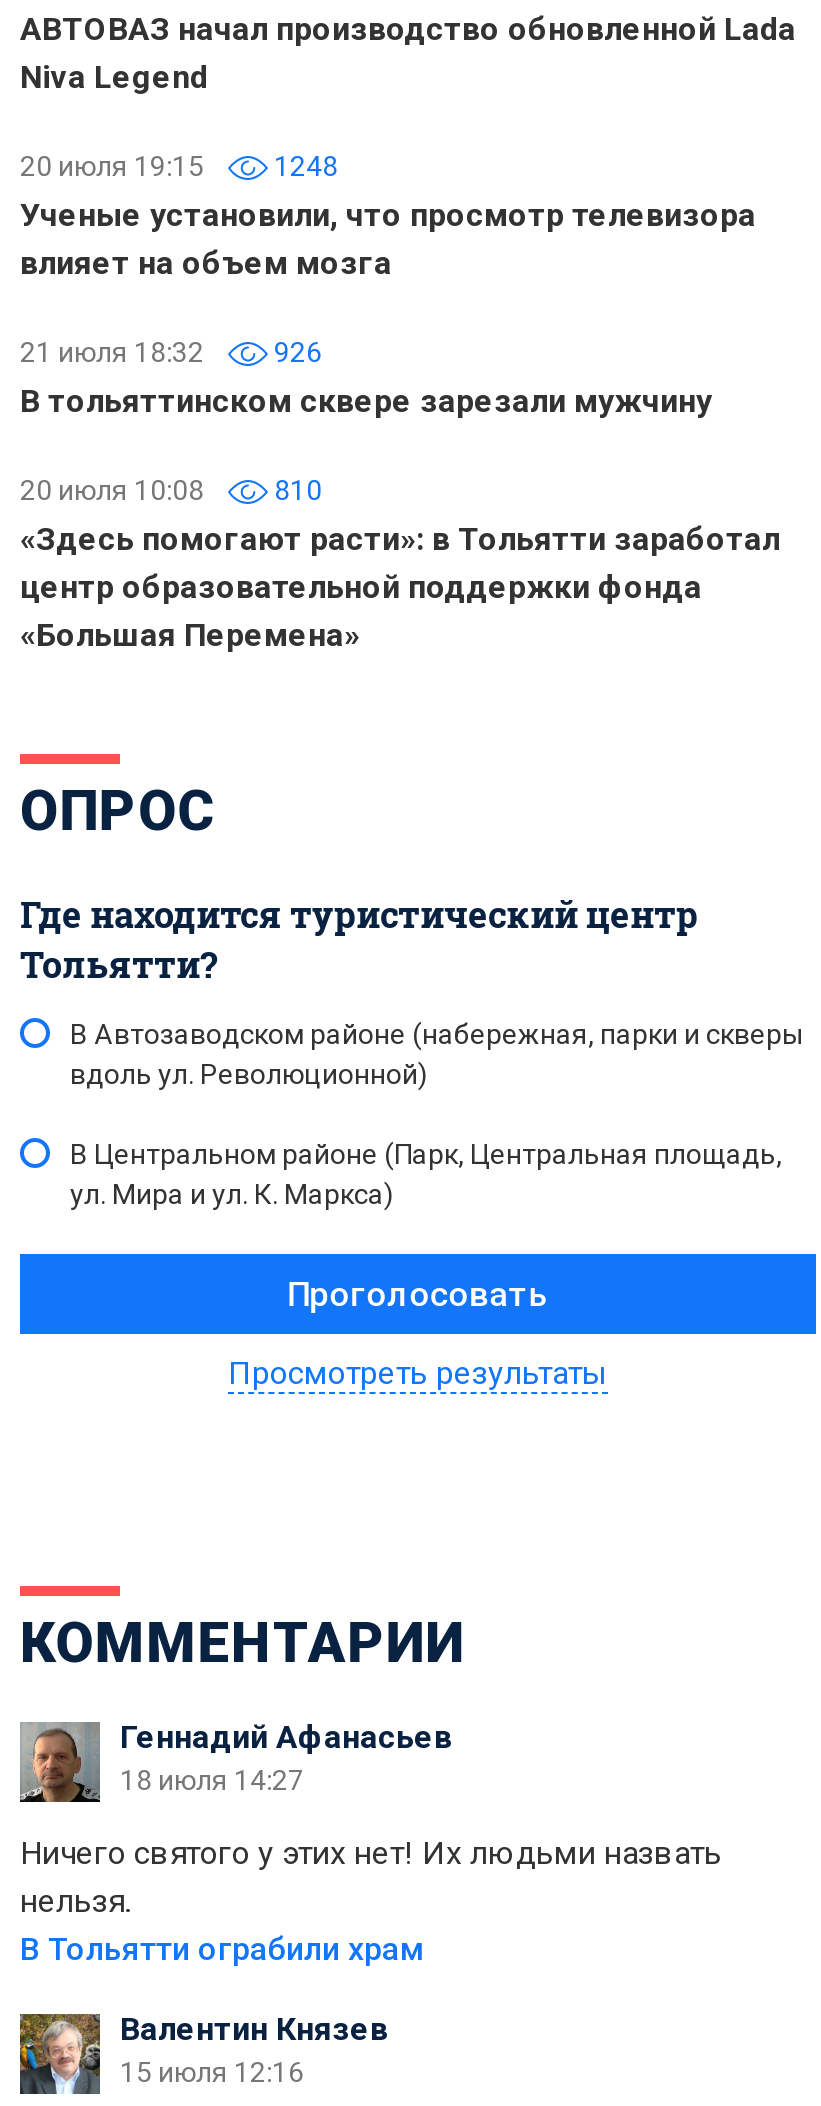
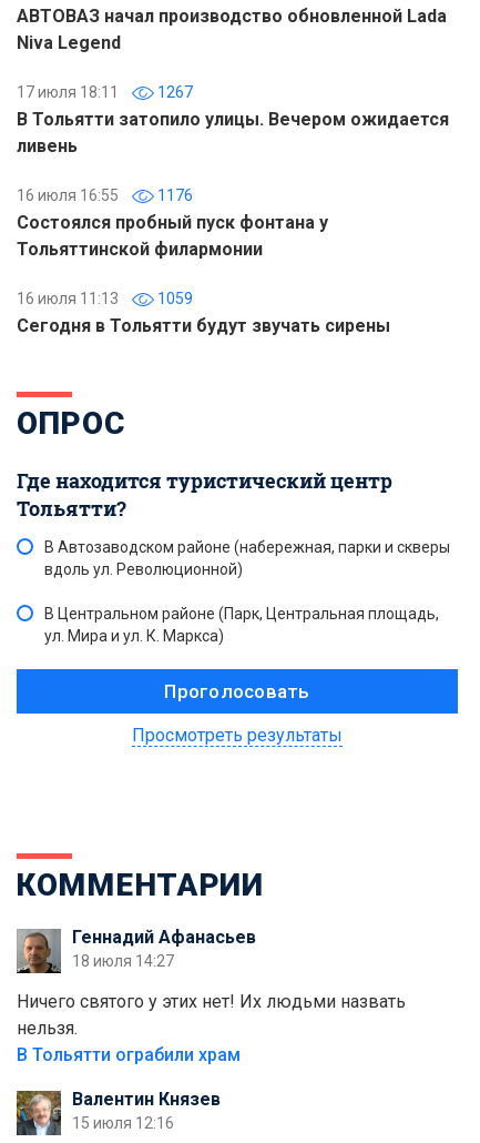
- 20 июля 19:15
- 1248
- Ученые установили, что просмотр телевизора
- влияет на объем мозга
+ 17 июля 18:11
+ 1267
+ В Тольятти затопило улицы. Вечером ожидается
+ ливень

- 21 июля 18:32
- 926
- В тольяттинском сквере зарезали мужчину
+ 16 июля 16:55
+ 1176
+ Состоялся пробный пуск фонтана у
+ Тольяттинской филармонии

- 20 июля 10:08
- 810
- «Здесь помогают расти»: в Тольятти заработал
- центр образовательной поддержки фонда
- «Большая Перемена»
+ 16 июля 11:13
+ 1059
+ Сегодня в Тольятти будут звучать сирены
